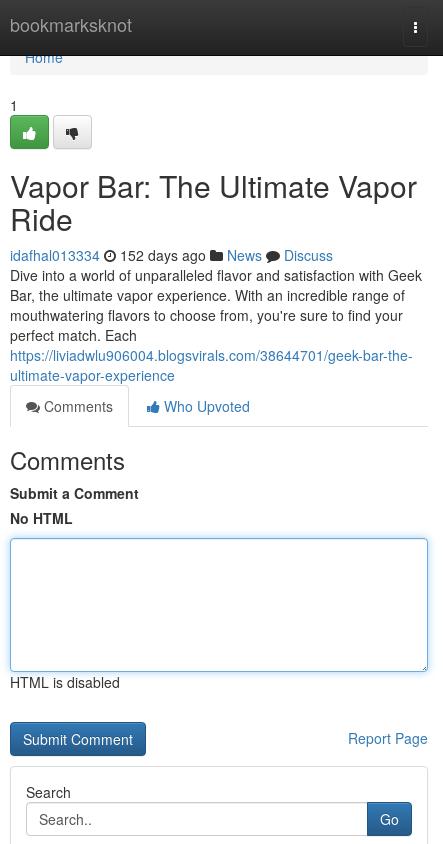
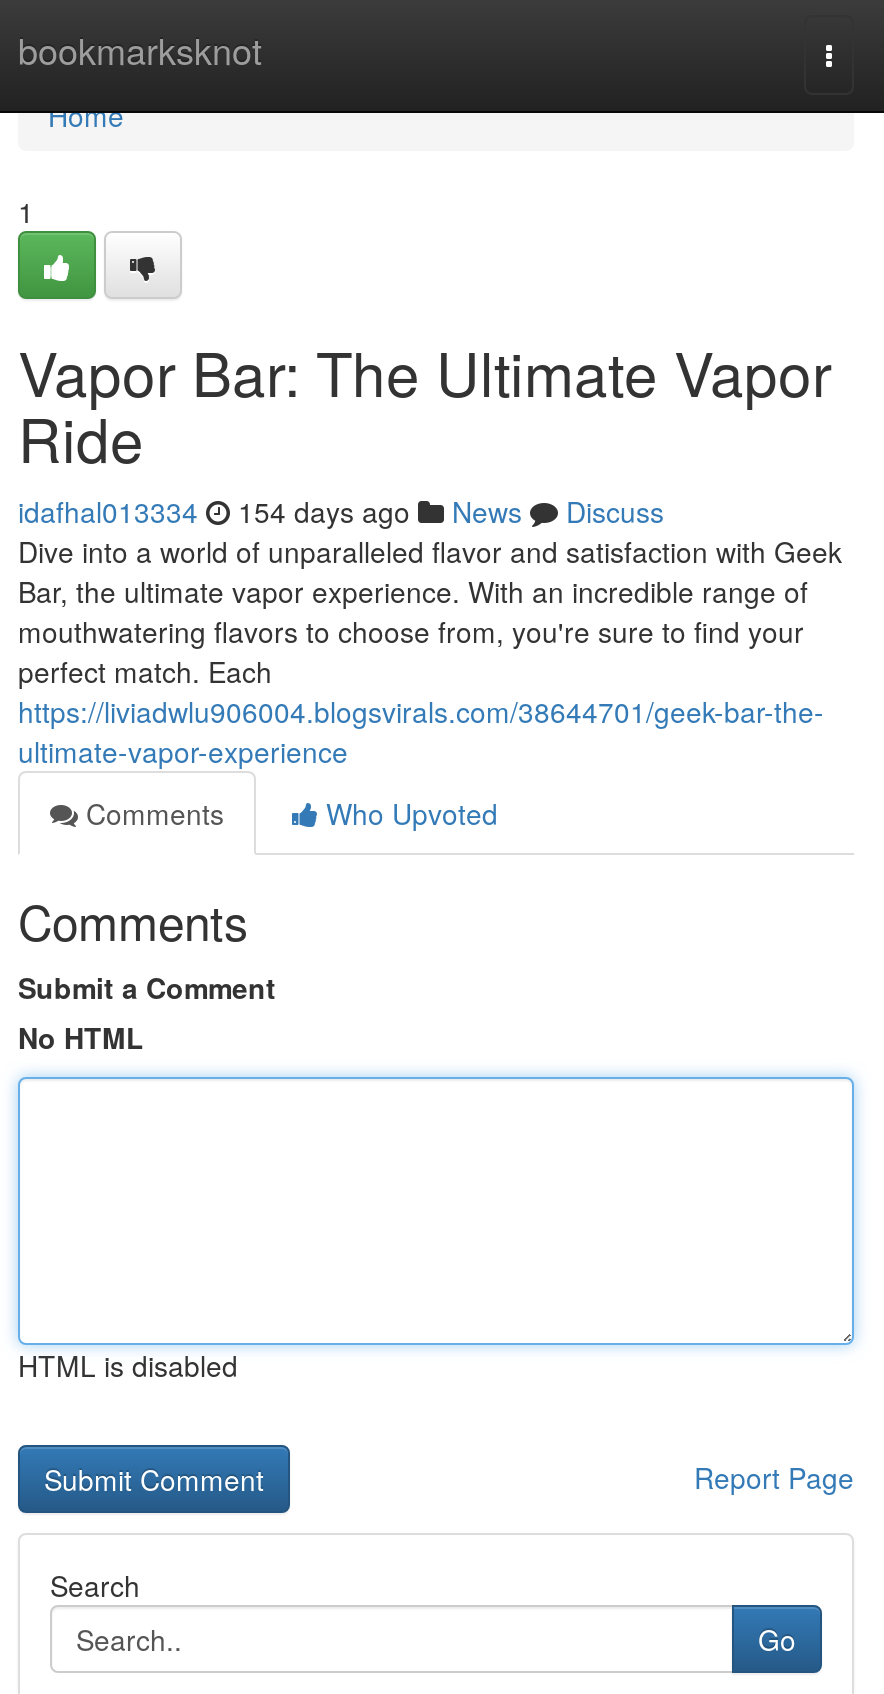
- idafhal013334 152 days ago News Discuss
+ idafhal013334 154 days ago News Discuss
